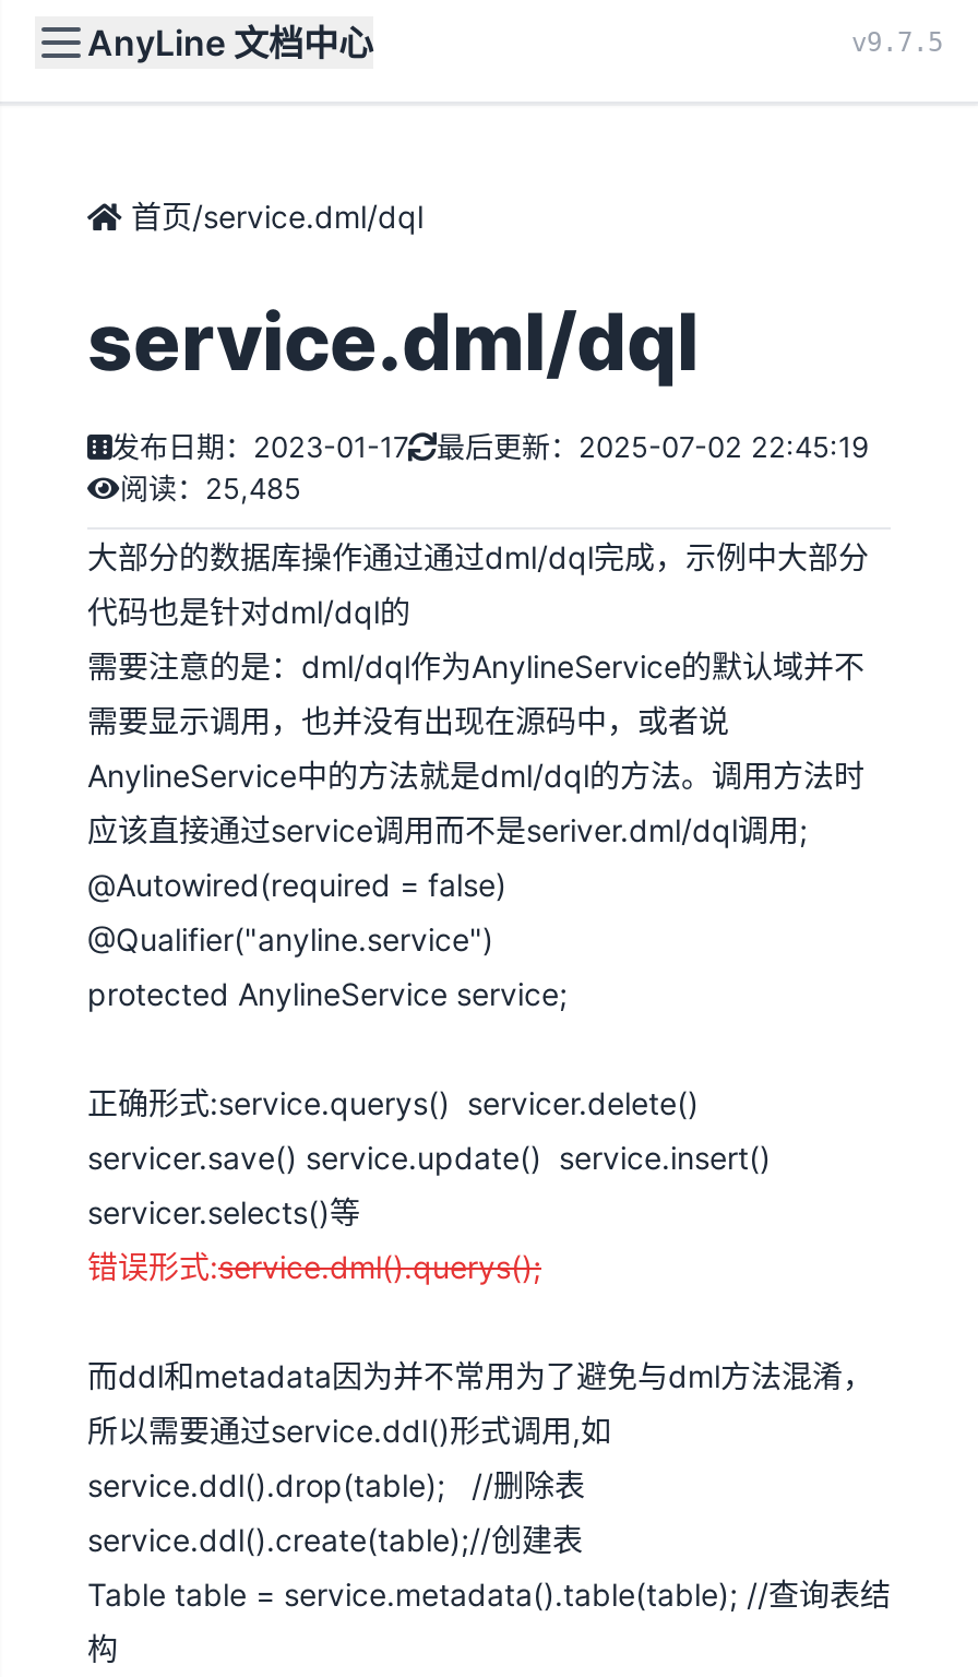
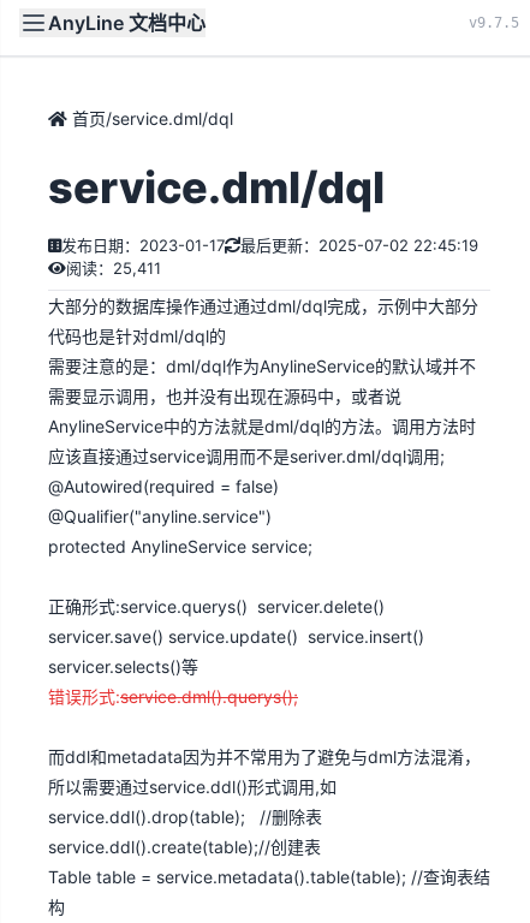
- 阅读：25,485
+ 阅读：25,411
